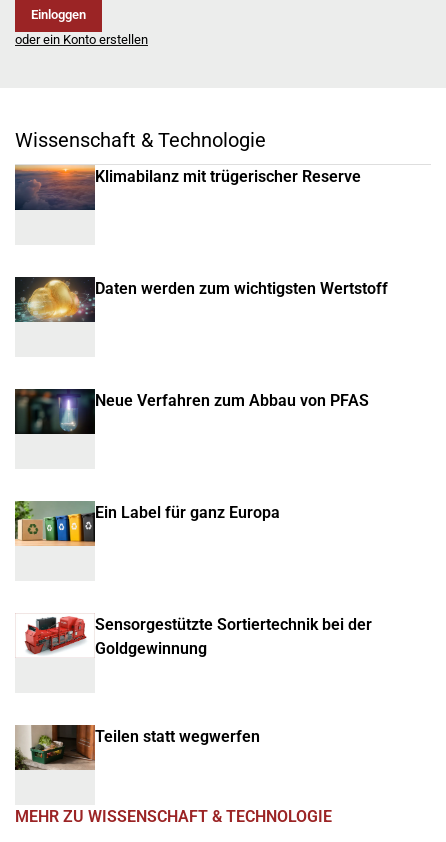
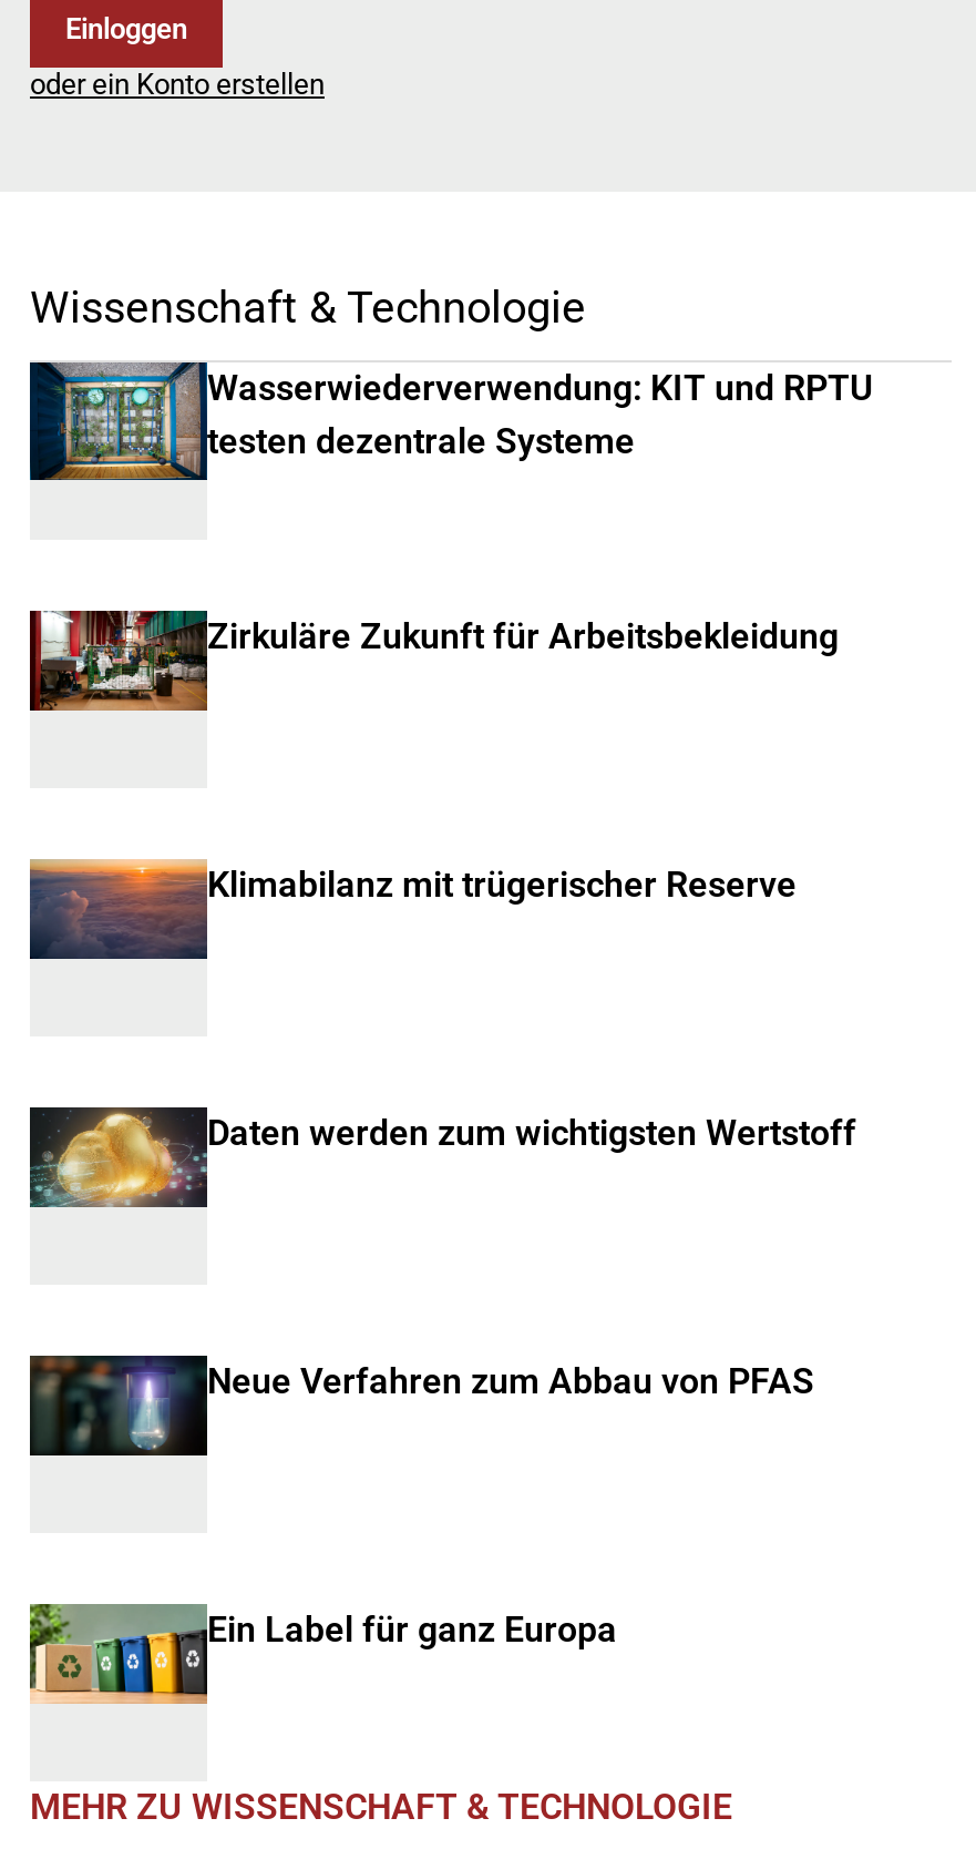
+ [image]
+ Wasserwiederverwendung: KIT und RPTU
+ testen dezentrale Systeme

+ [image]
+ Zirkuläre Zukunft für Arbeitsbekleidung

moved down: [image] | Klimabilanz mit trügerischer Reserve | Daten werden zum wichtigsten Wertstoff | Neue Verfahren zum Abbau von PFAS | Ein Label für ganz Europa

moved down: [image]

- [image]
- Sensorgestützte Sortiertechnik bei der
- Goldgewinnung

- [image]
- Teilen statt wegwerfen
